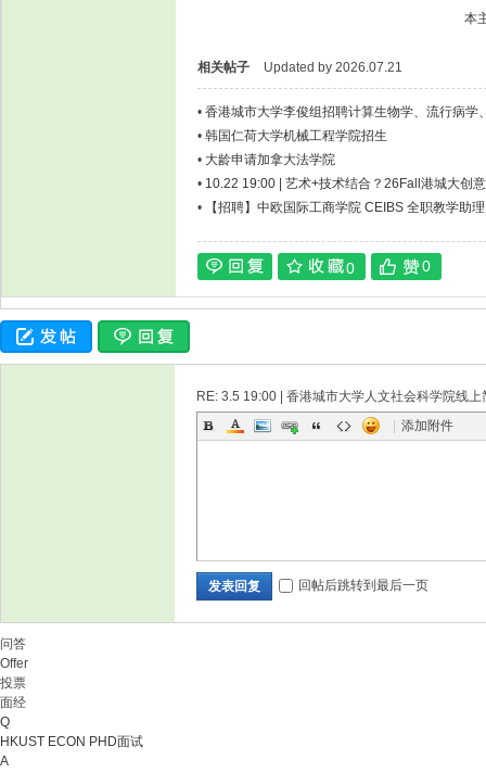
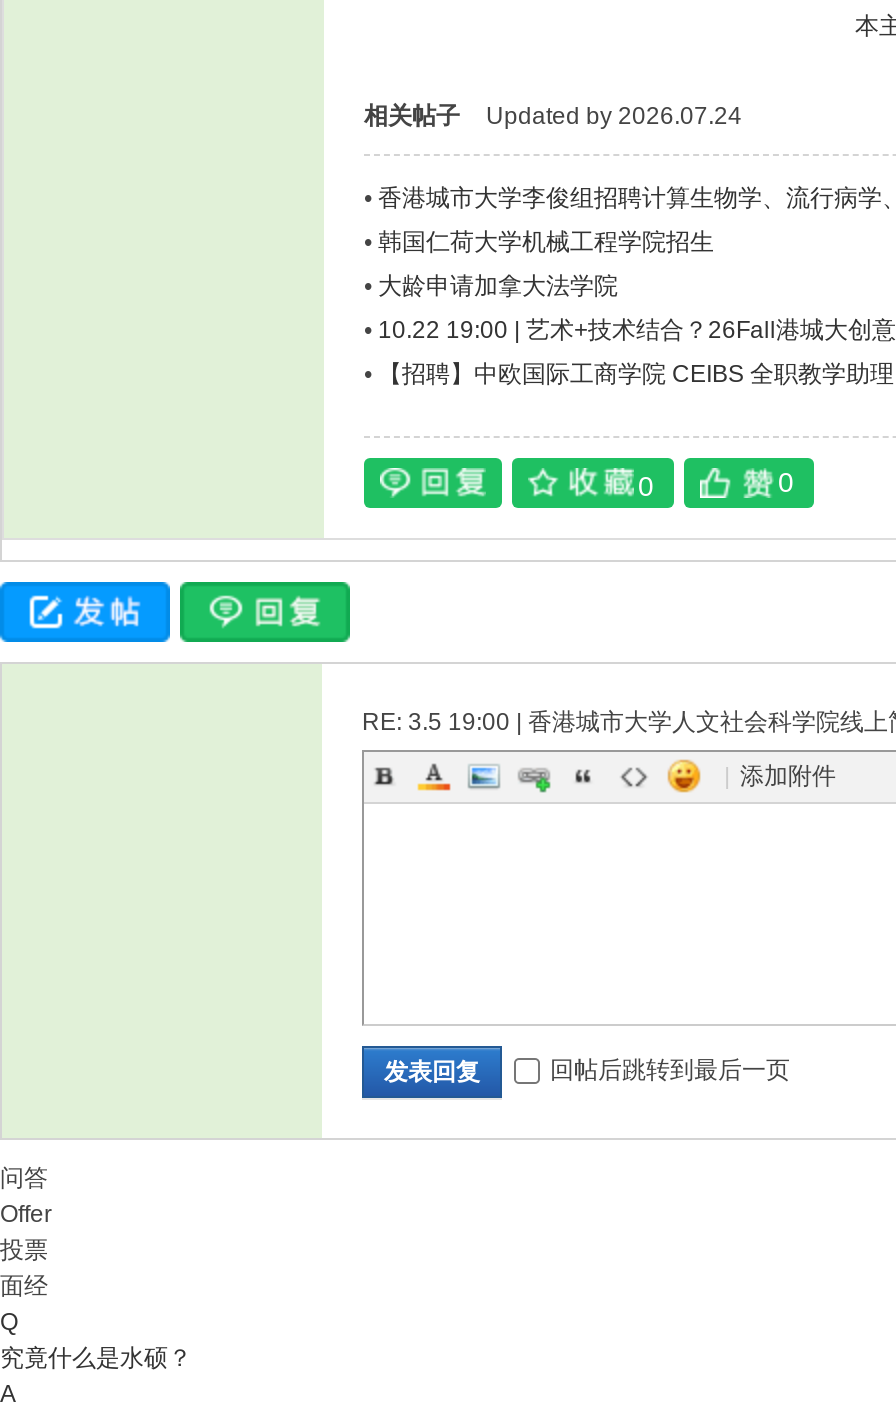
- 相关帖子 Updated by 2026.07.21
+ 相关帖子 Updated by 2026.07.24

- HKUST ECON PHD面试
+ 究竟什么是水硕？
